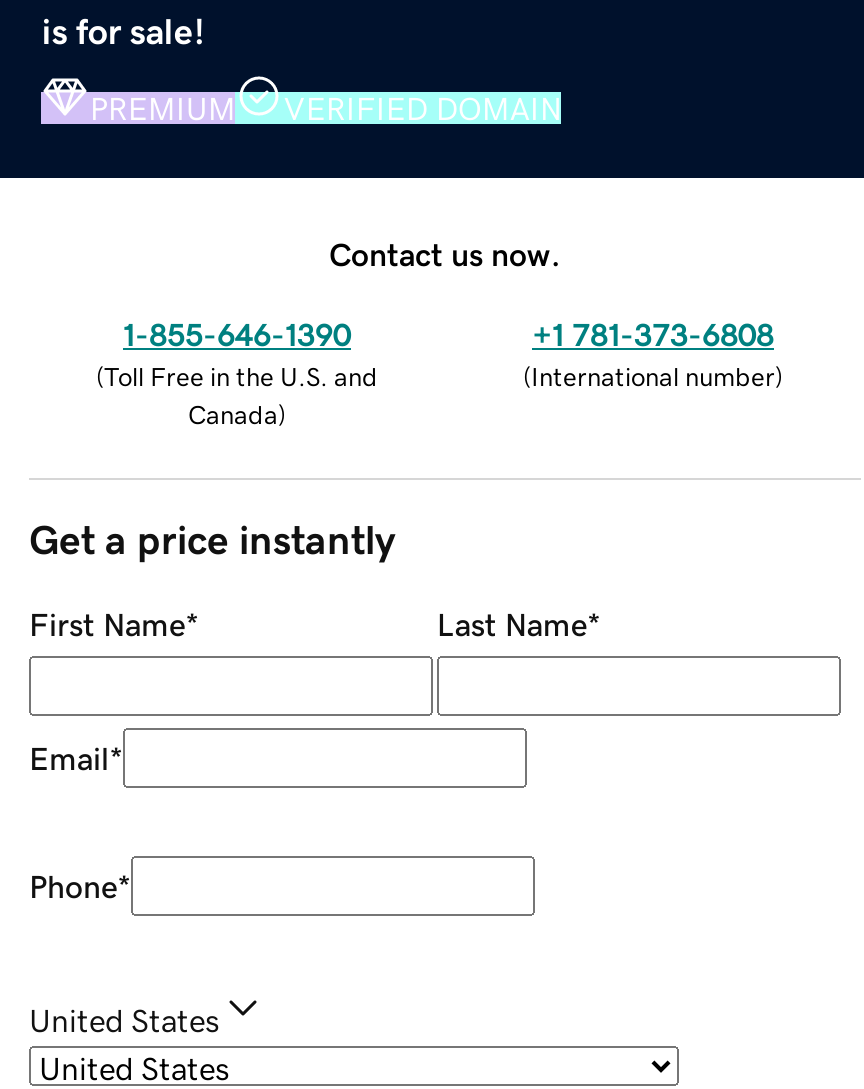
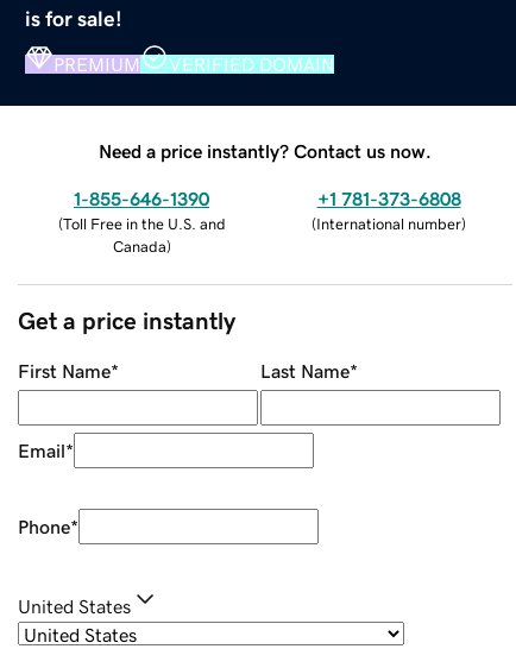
- Contact us now.
+ Need a price instantly? Contact us now.
